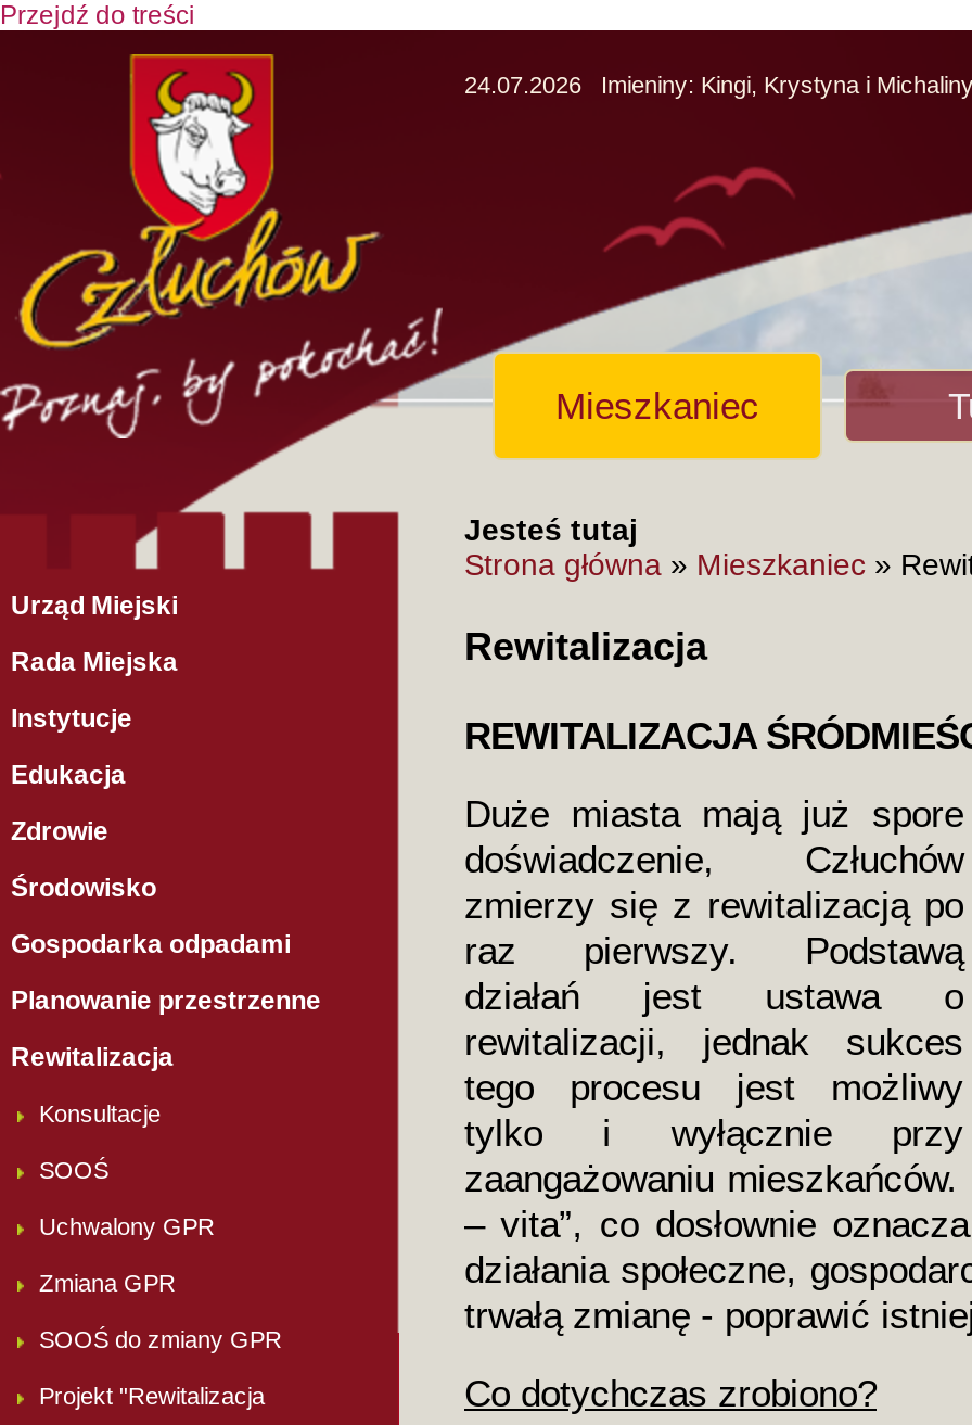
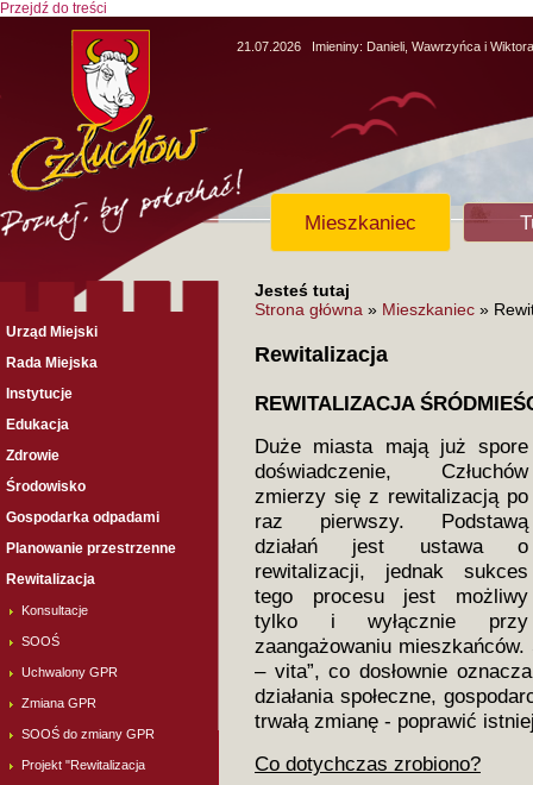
- 24.07.2026
+ 21.07.2026

- Imieniny: Kingi, Krystyna i Michaliny
+ Imieniny: Danieli, Wawrzyńca i Wiktora
